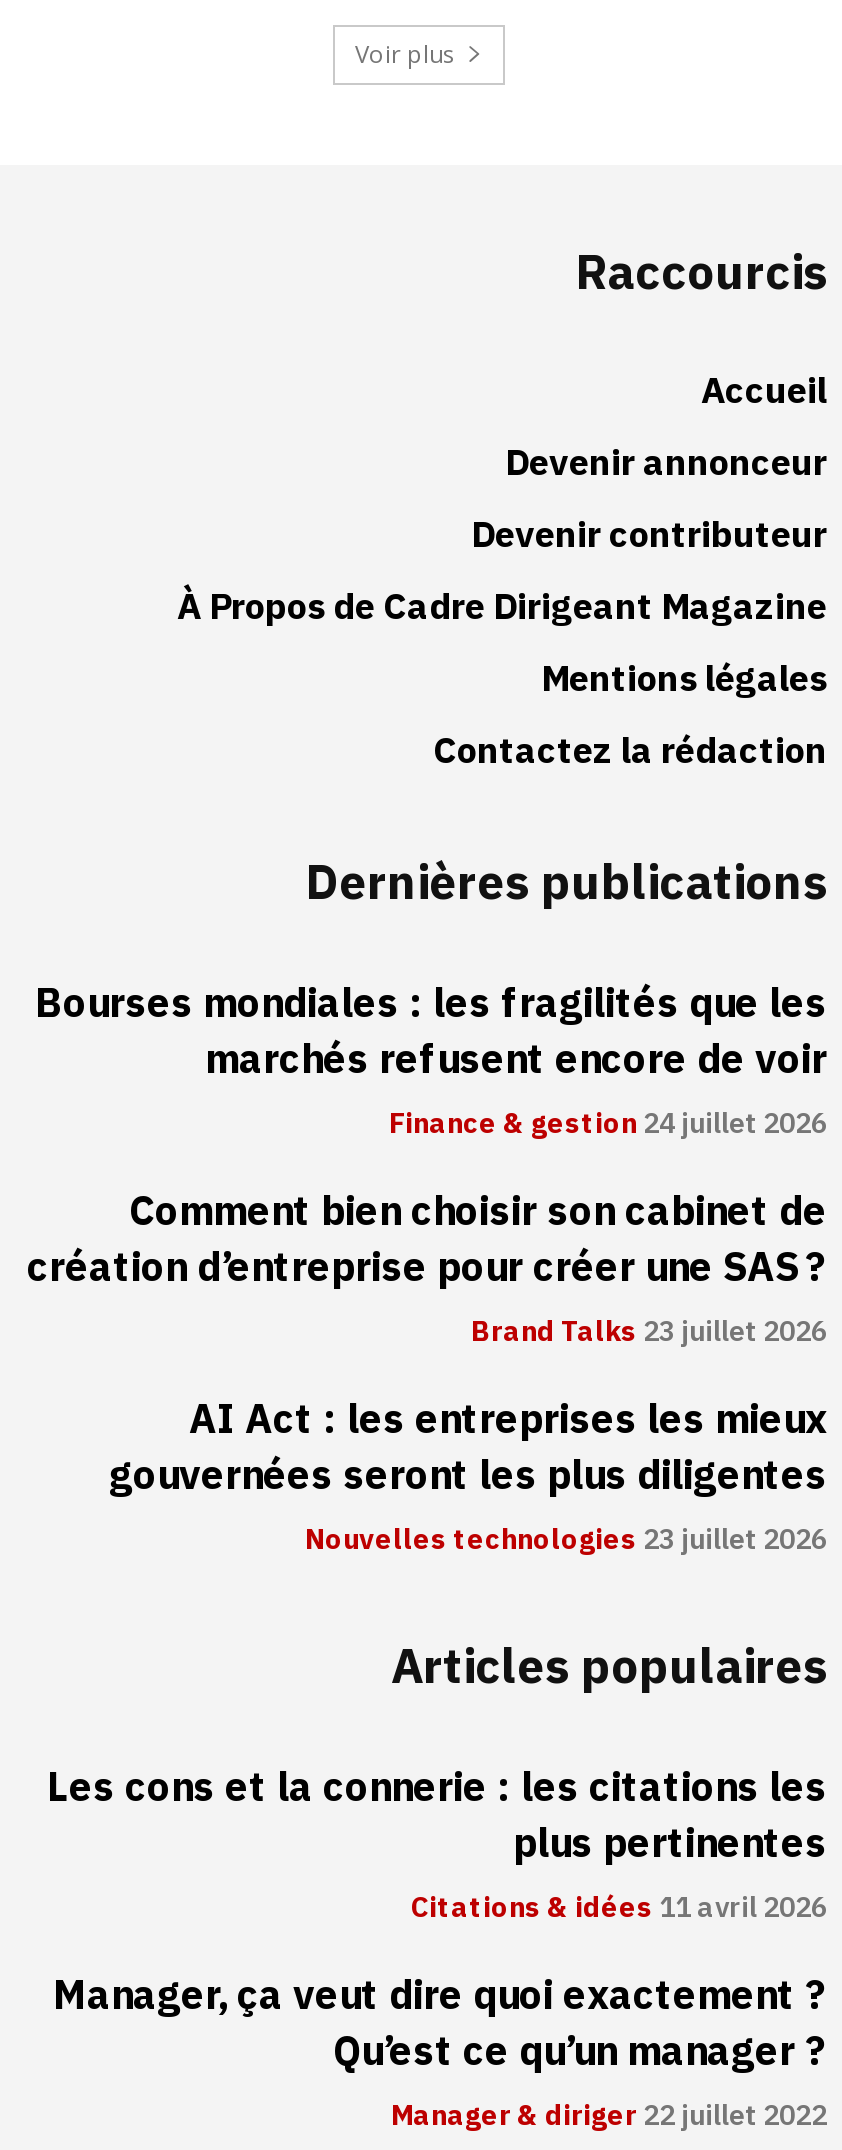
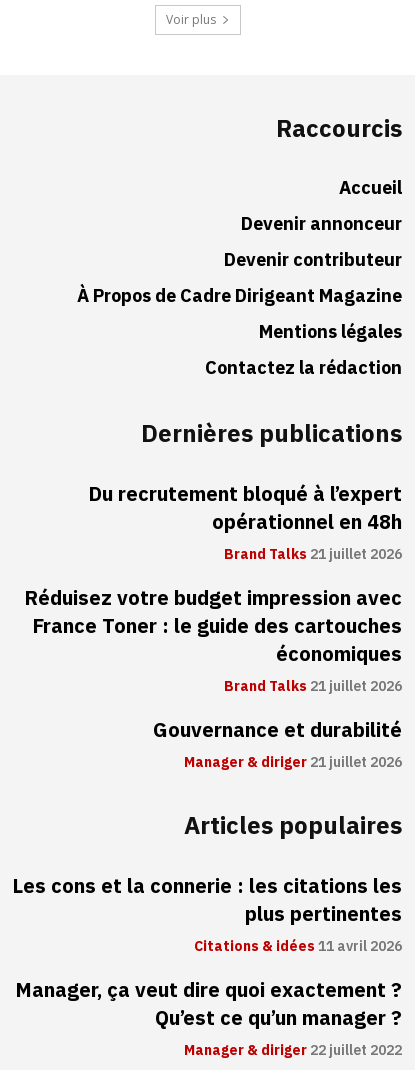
- Bourses mondiales : les fragilités que les
- marchés refusent encore de voir
- Finance & gestion 24 juillet 2026
+ Du recrutement bloqué à l’expert
+ opérationnel en 48h
+ Brand Talks 21 juillet 2026

- Comment bien choisir son cabinet de
- création d’entreprise pour créer une SAS ?
- Brand Talks 23 juillet 2026
+ Réduisez votre budget impression avec
+ France Toner : le guide des cartouches
+ économiques
+ Brand Talks 21 juillet 2026

- AI Act : les entreprises les mieux
- gouvernées seront les plus diligentes
- Nouvelles technologies 23 juillet 2026
+ Gouvernance et durabilité
+ Manager & diriger 21 juillet 2026
